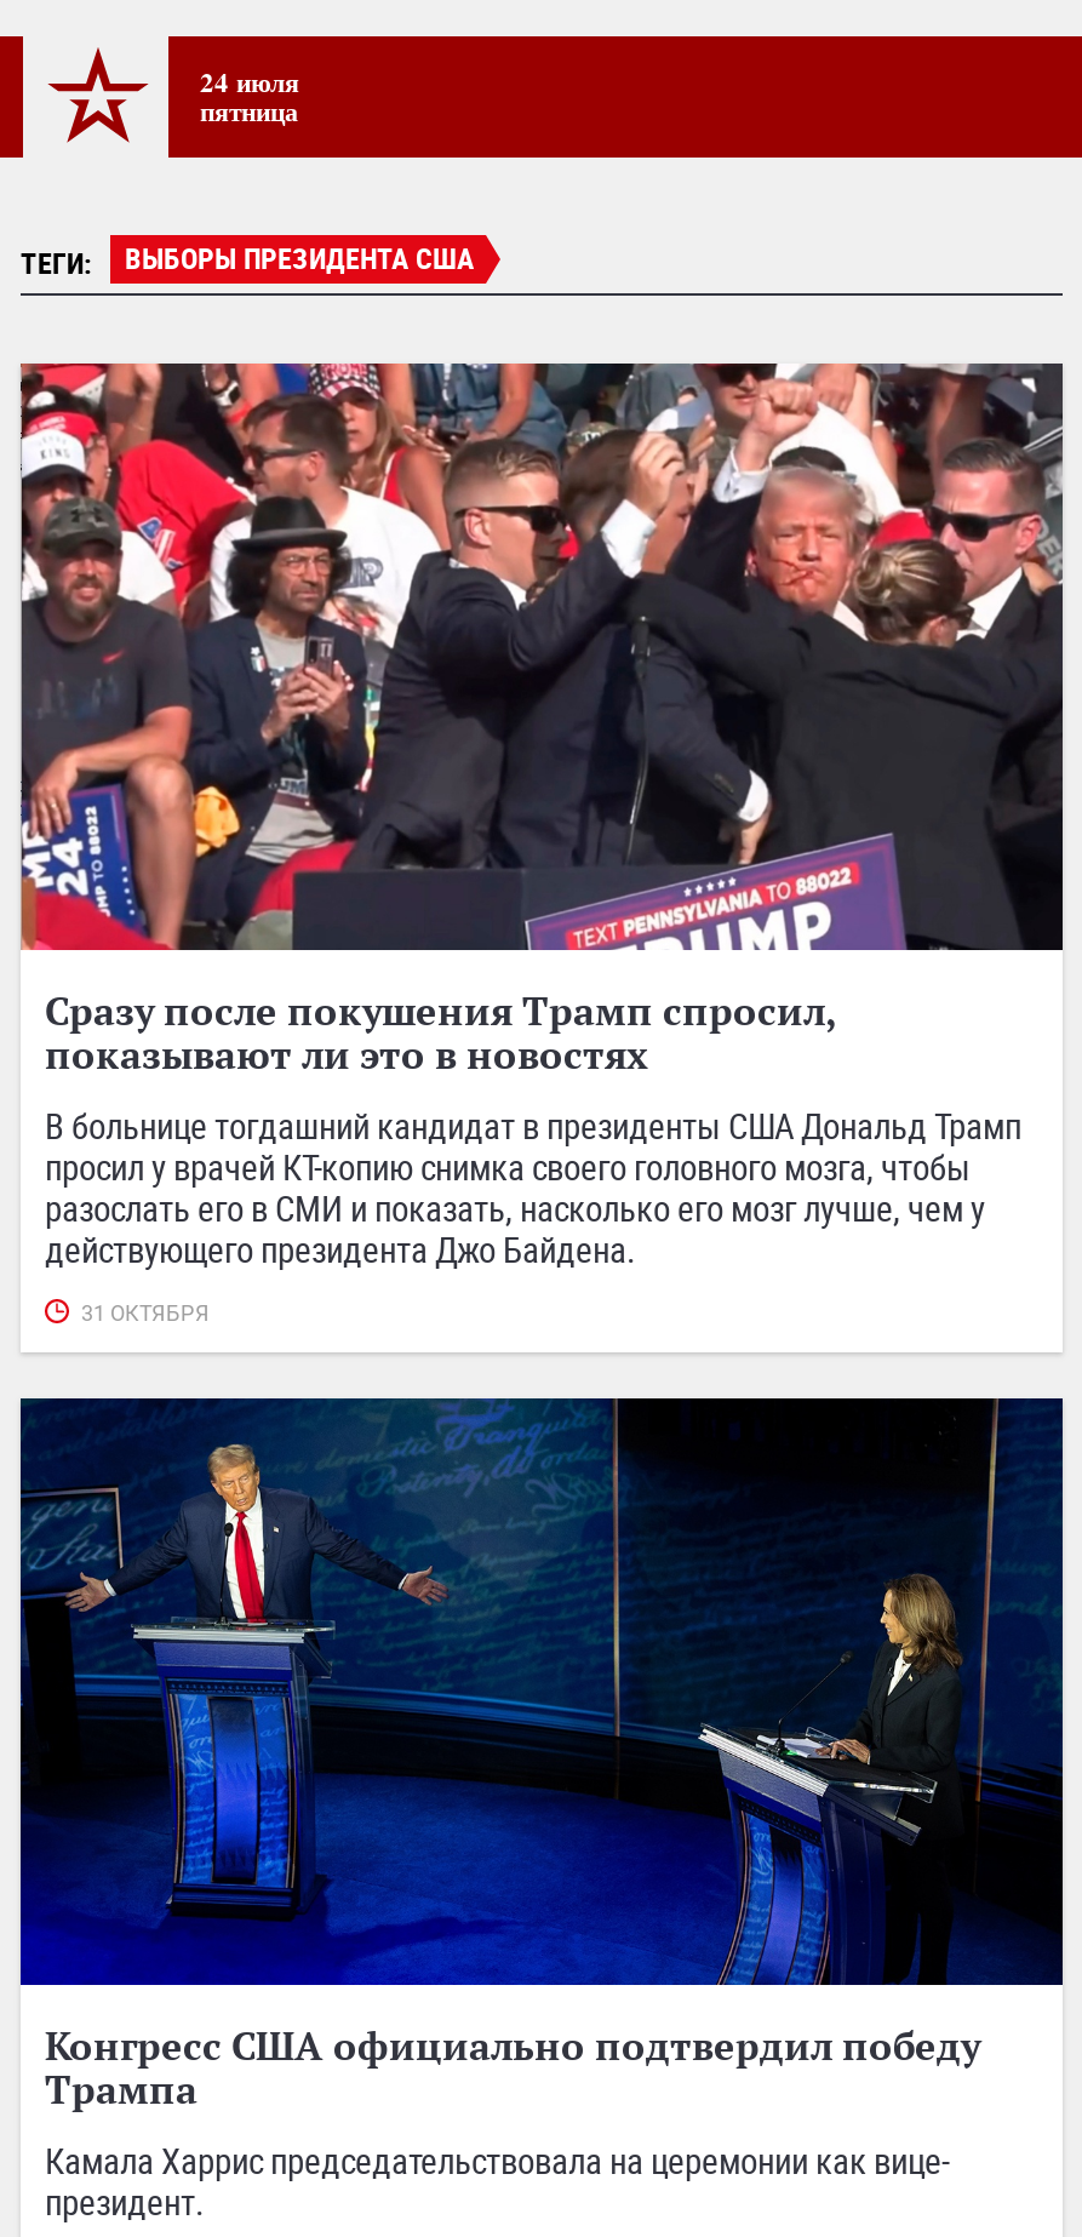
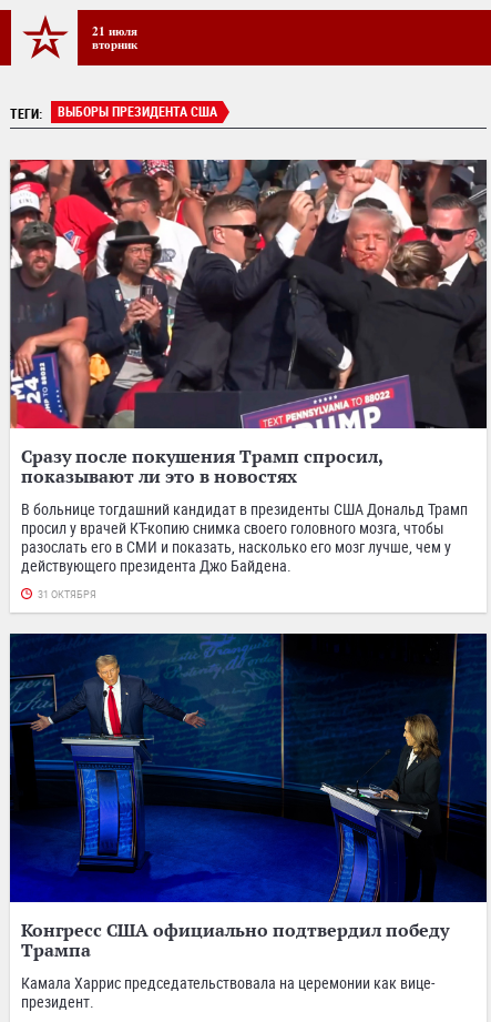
- 24 июля
- пятница
+ 21 июля
+ вторник
